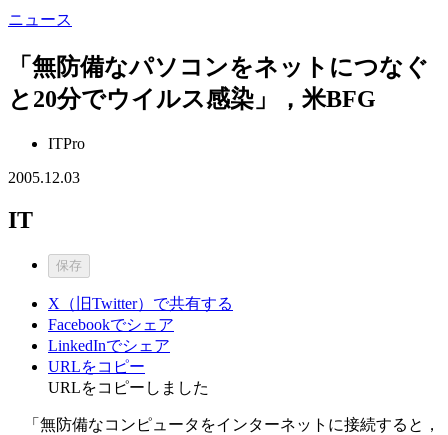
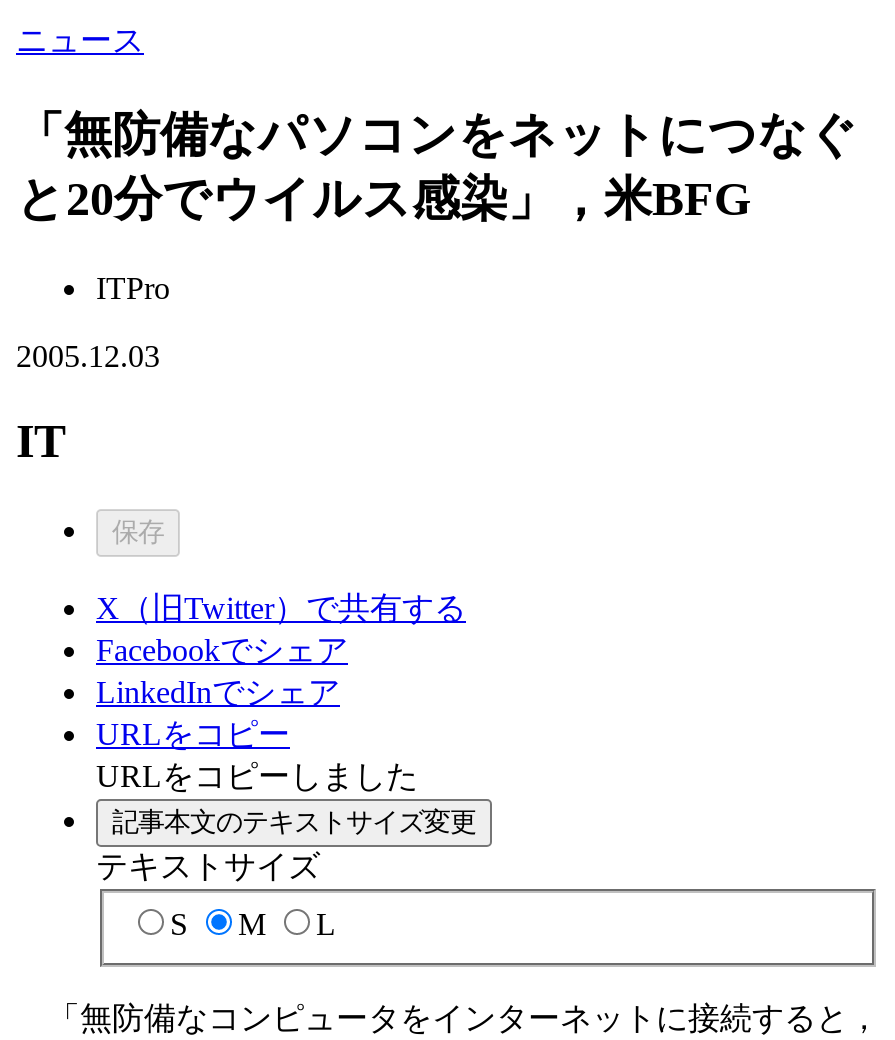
+ 記事本文のテキストサイズ変更
+ テキストサイズ
+ S
+ M
+ L
